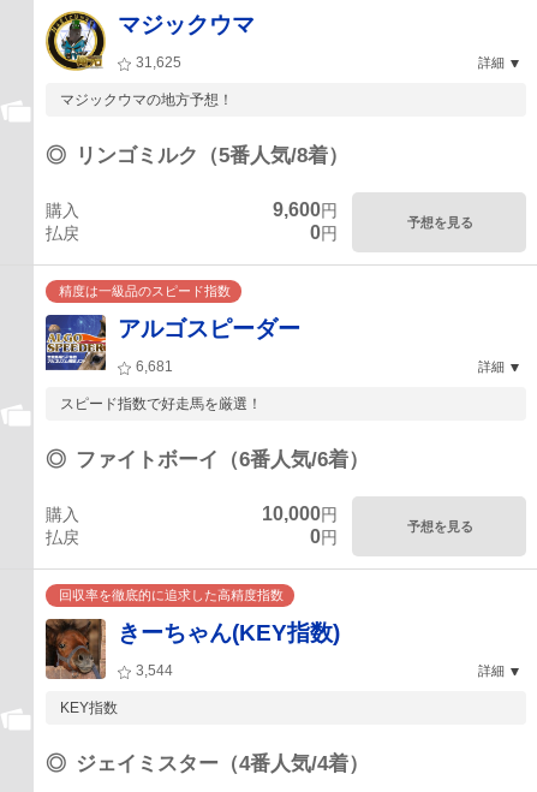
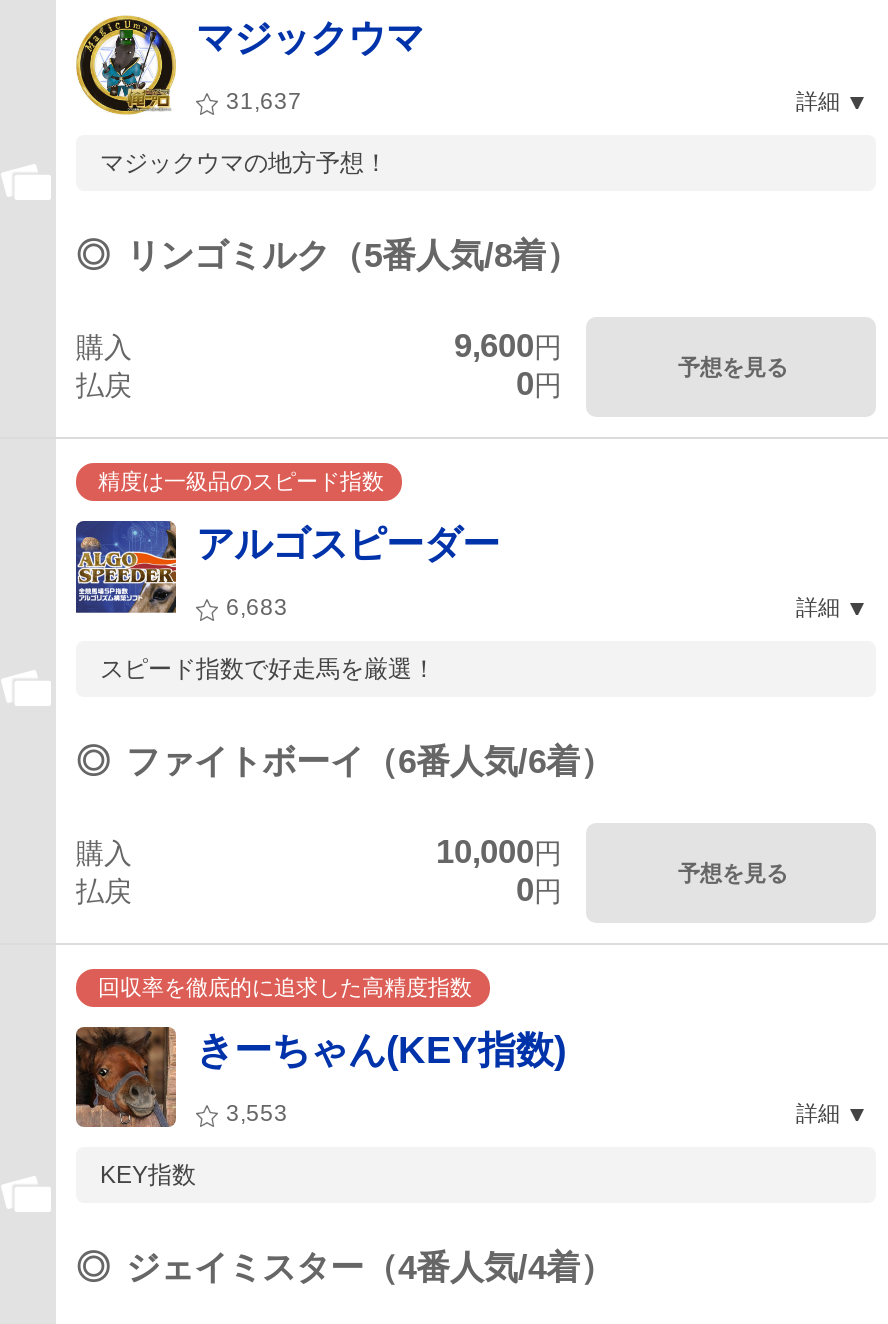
- 31,625
+ 31,637

- 6,681
+ 6,683

- 3,544
+ 3,553
